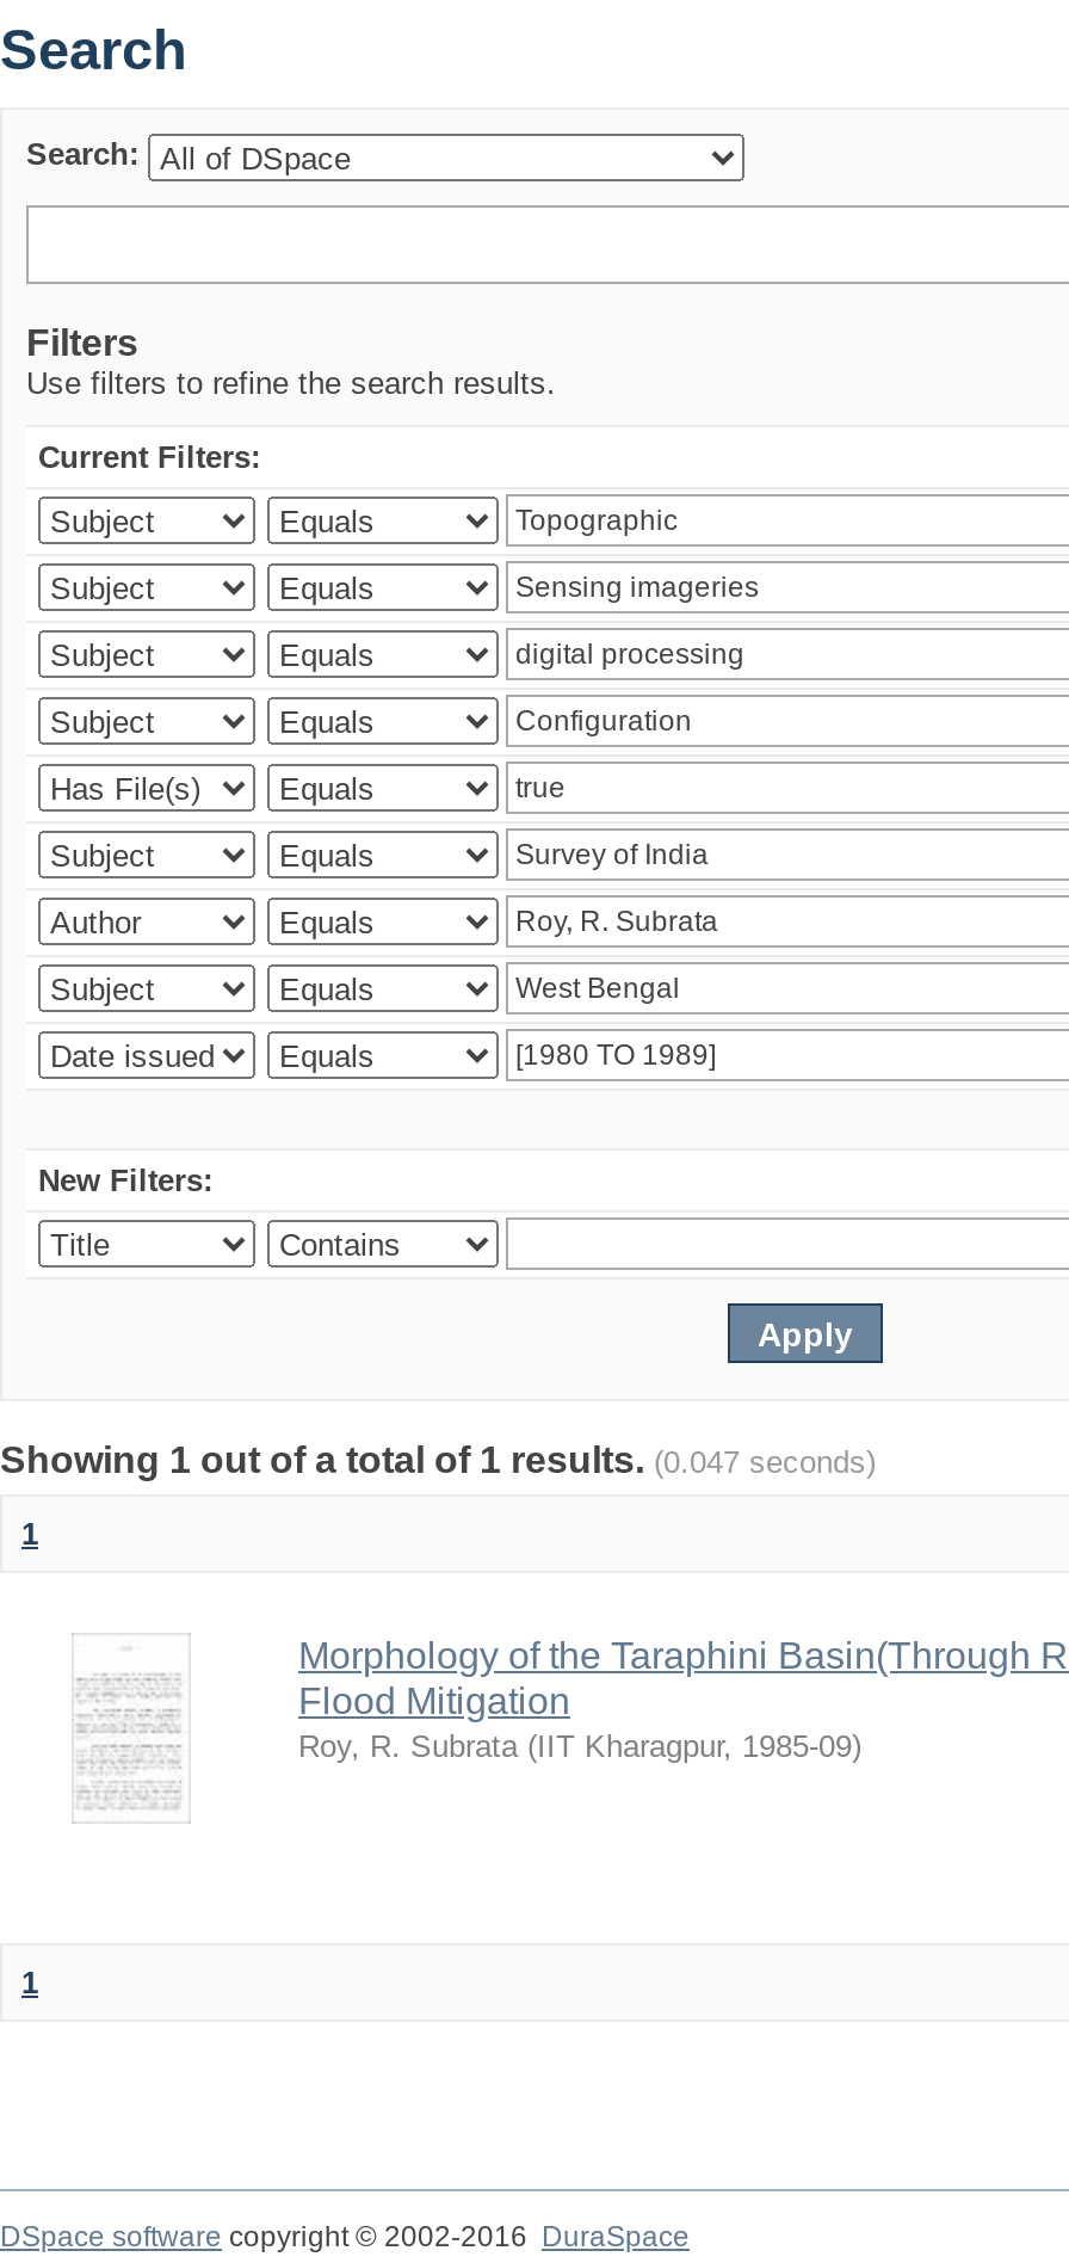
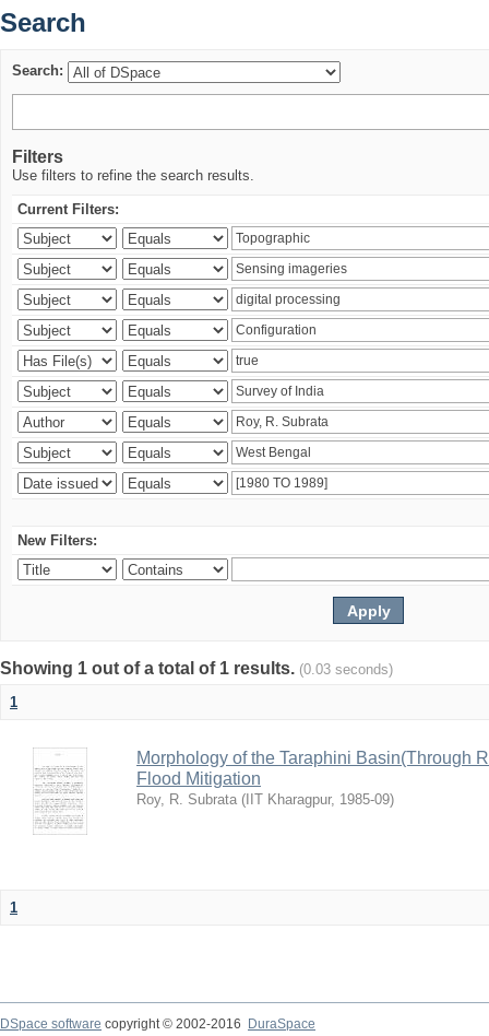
- Showing 1 out of a total of 1 results. (0.047 seconds)
+ Showing 1 out of a total of 1 results. (0.03 seconds)
